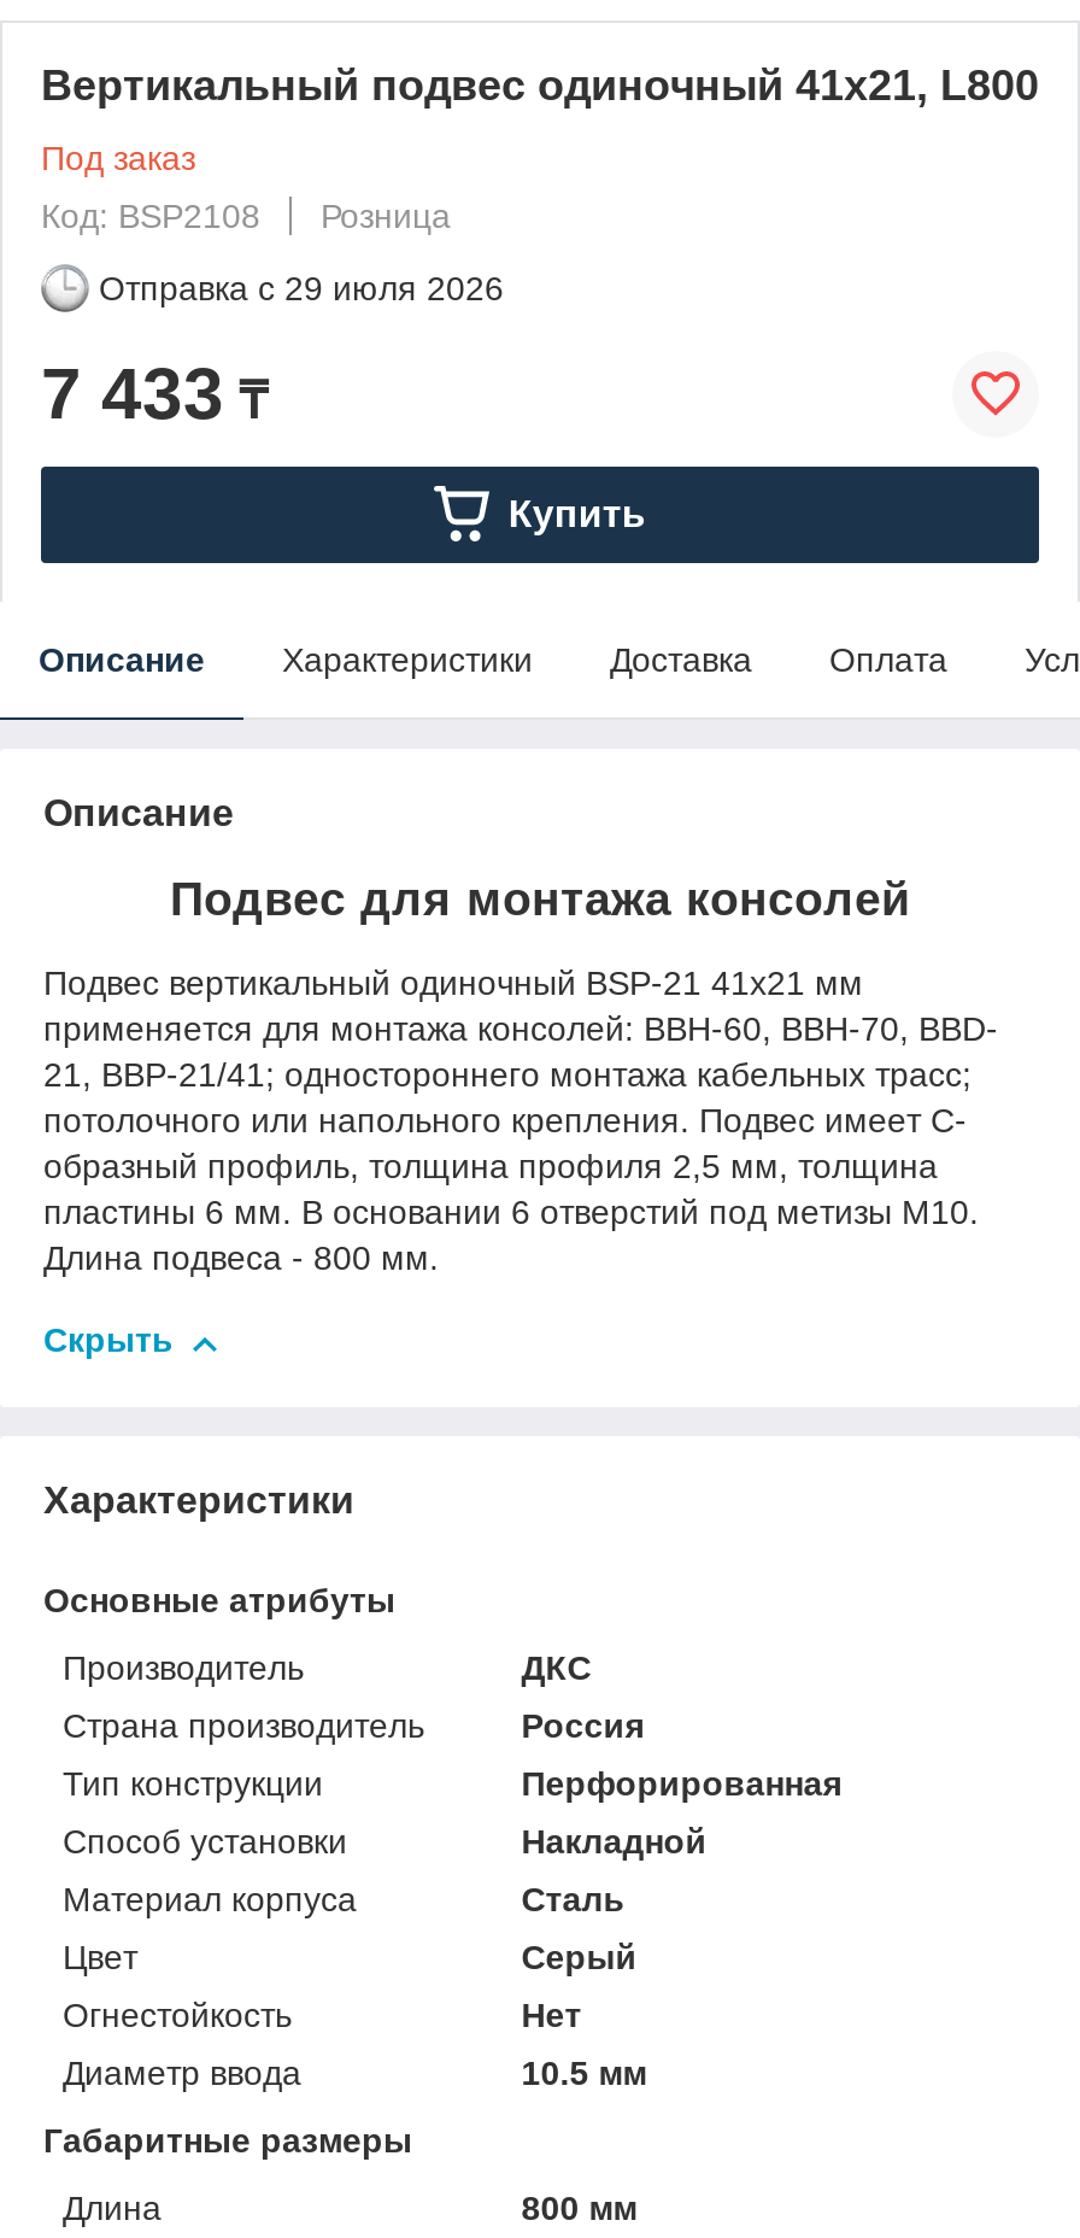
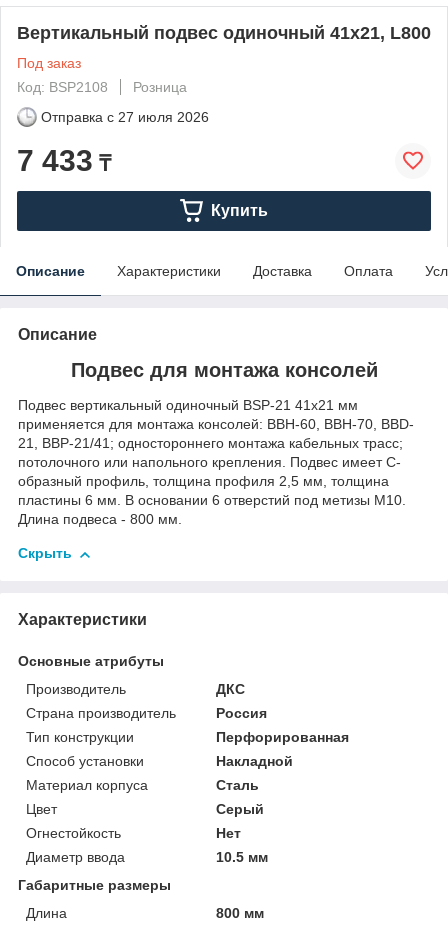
- Отправка с 29 июля 2026
+ Отправка с 27 июля 2026
